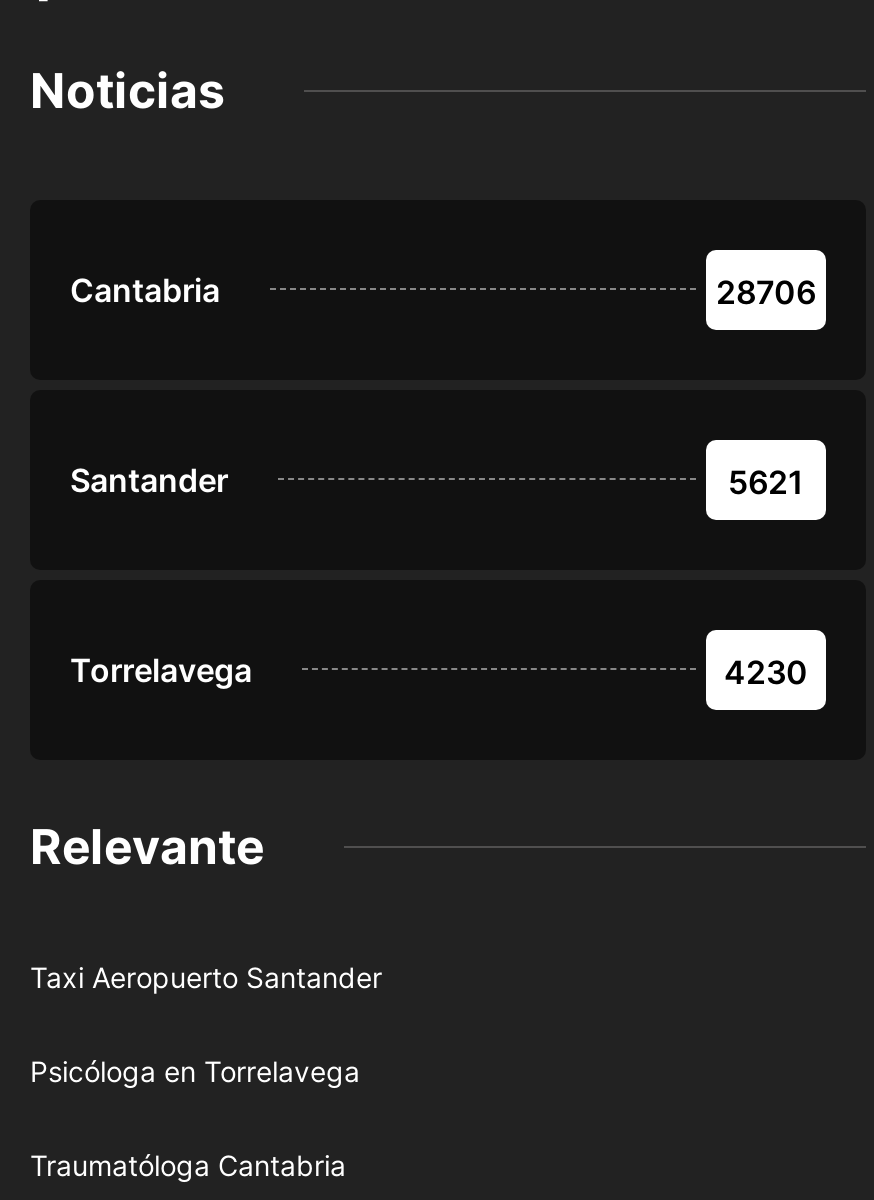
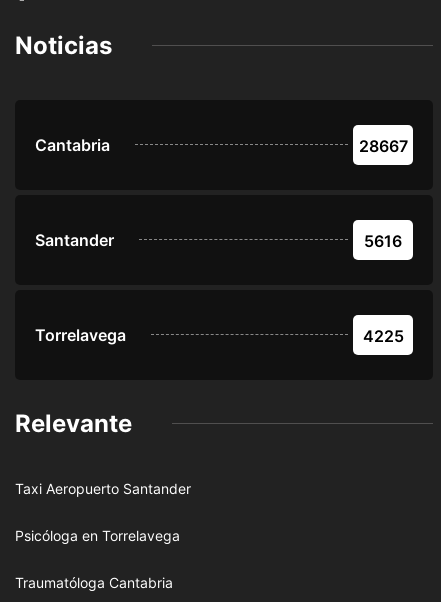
- 28706
+ 28667

- 5621
+ 5616

- 4230
+ 4225
